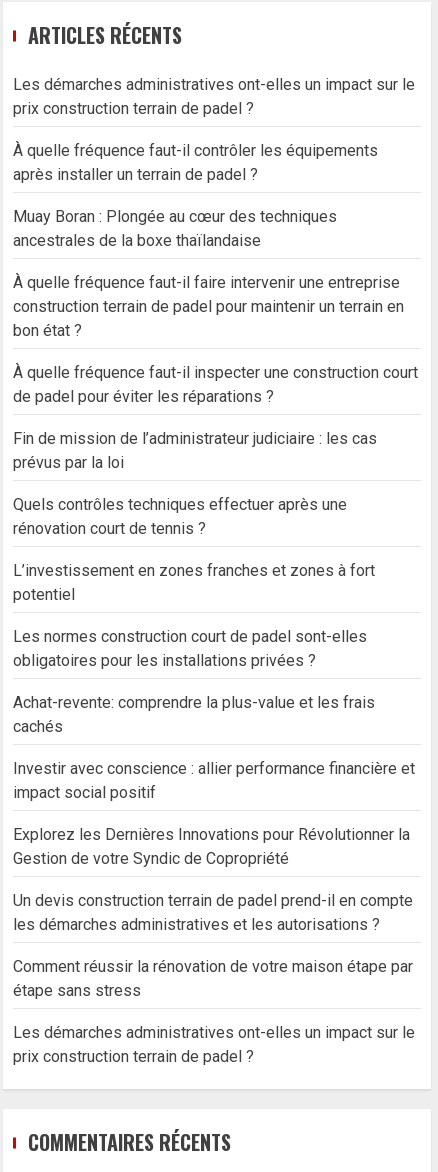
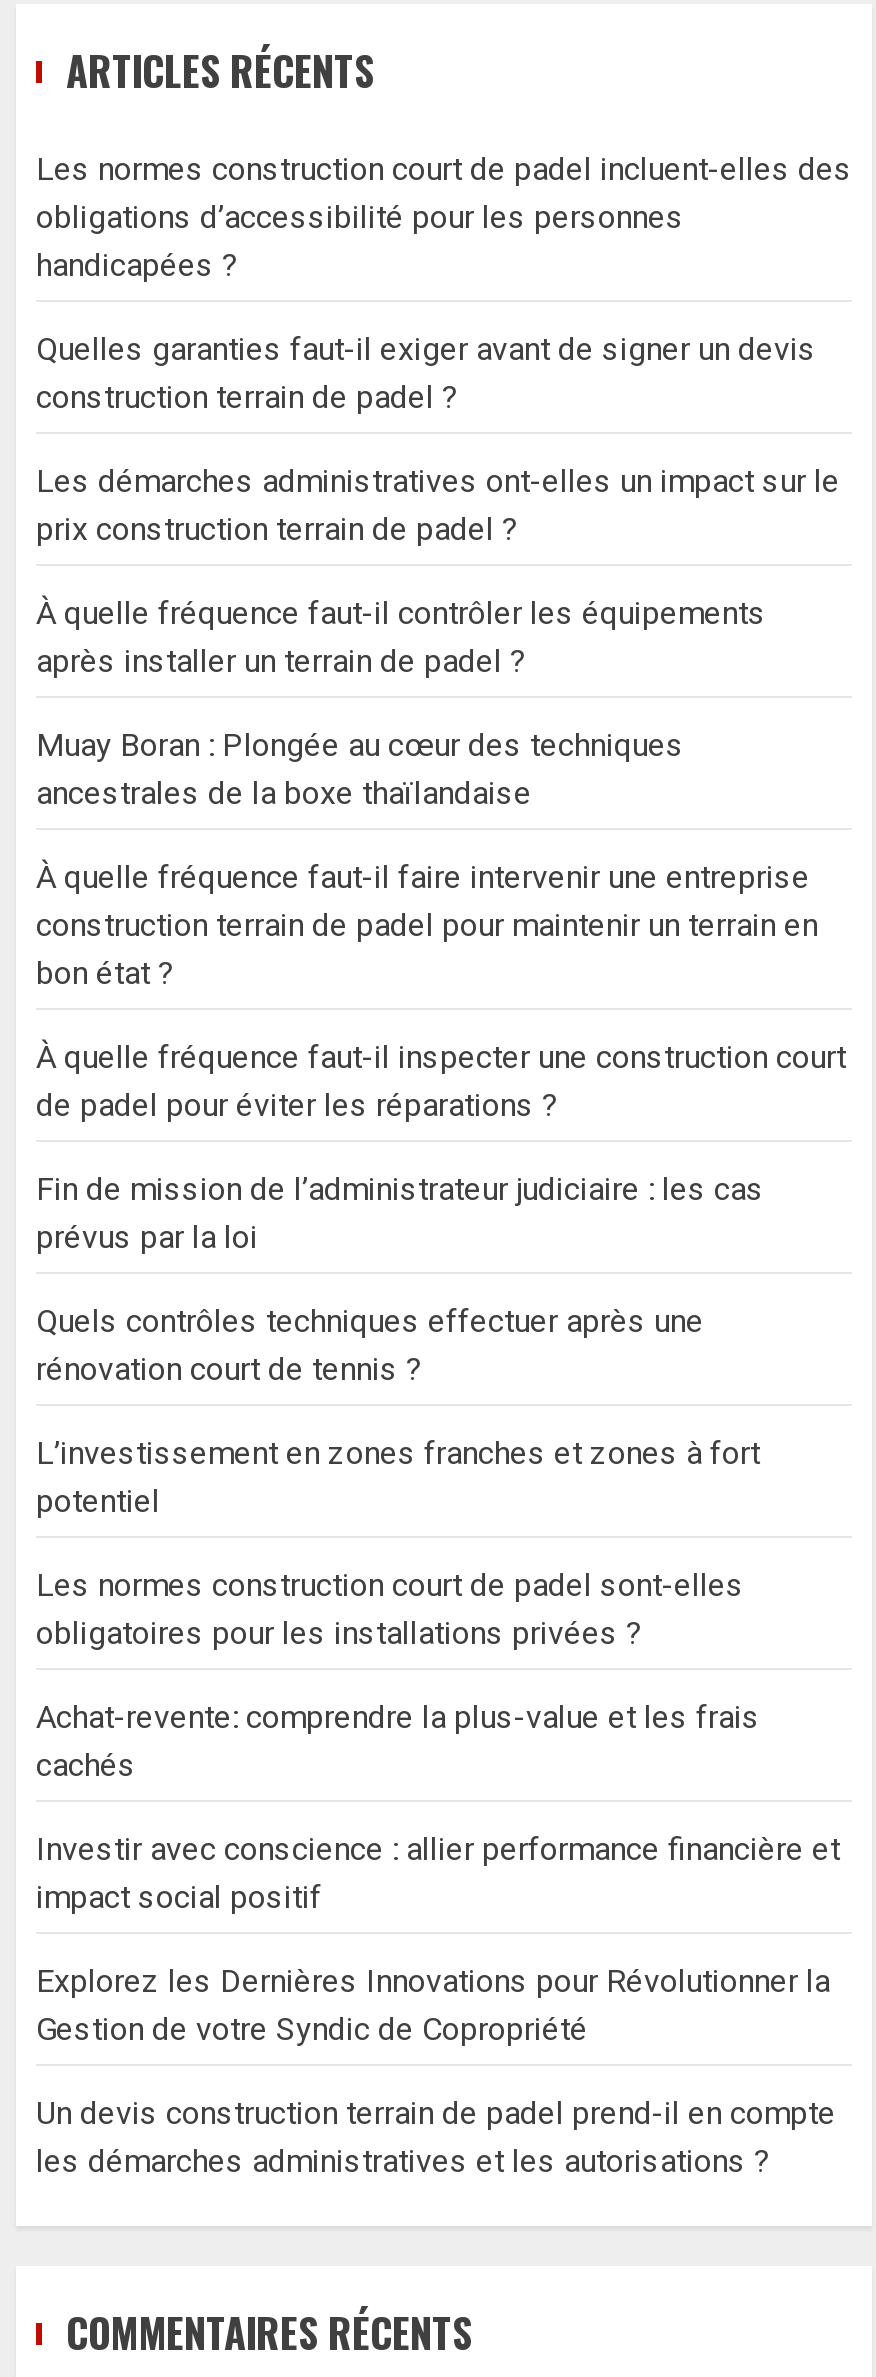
+ Les normes construction court de padel incluent-elles des
+ obligations d’accessibilité pour les personnes
+ handicapées ?
+ Quelles garanties faut-il exiger avant de signer un devis
+ construction terrain de padel ?

moved down: Les démarches administratives ont-elles un impact sur le | prix construction terrain de padel ? | À quelle fréquence faut-il contrôler les équipements | ... | Un devis construction terrain de padel prend-il en compte | les démarches administratives et les autorisations ?

- Comment réussir la rénovation de votre maison étape par
- étape sans stress
- Les démarches administratives ont-elles un impact sur le
- prix construction terrain de padel ?
